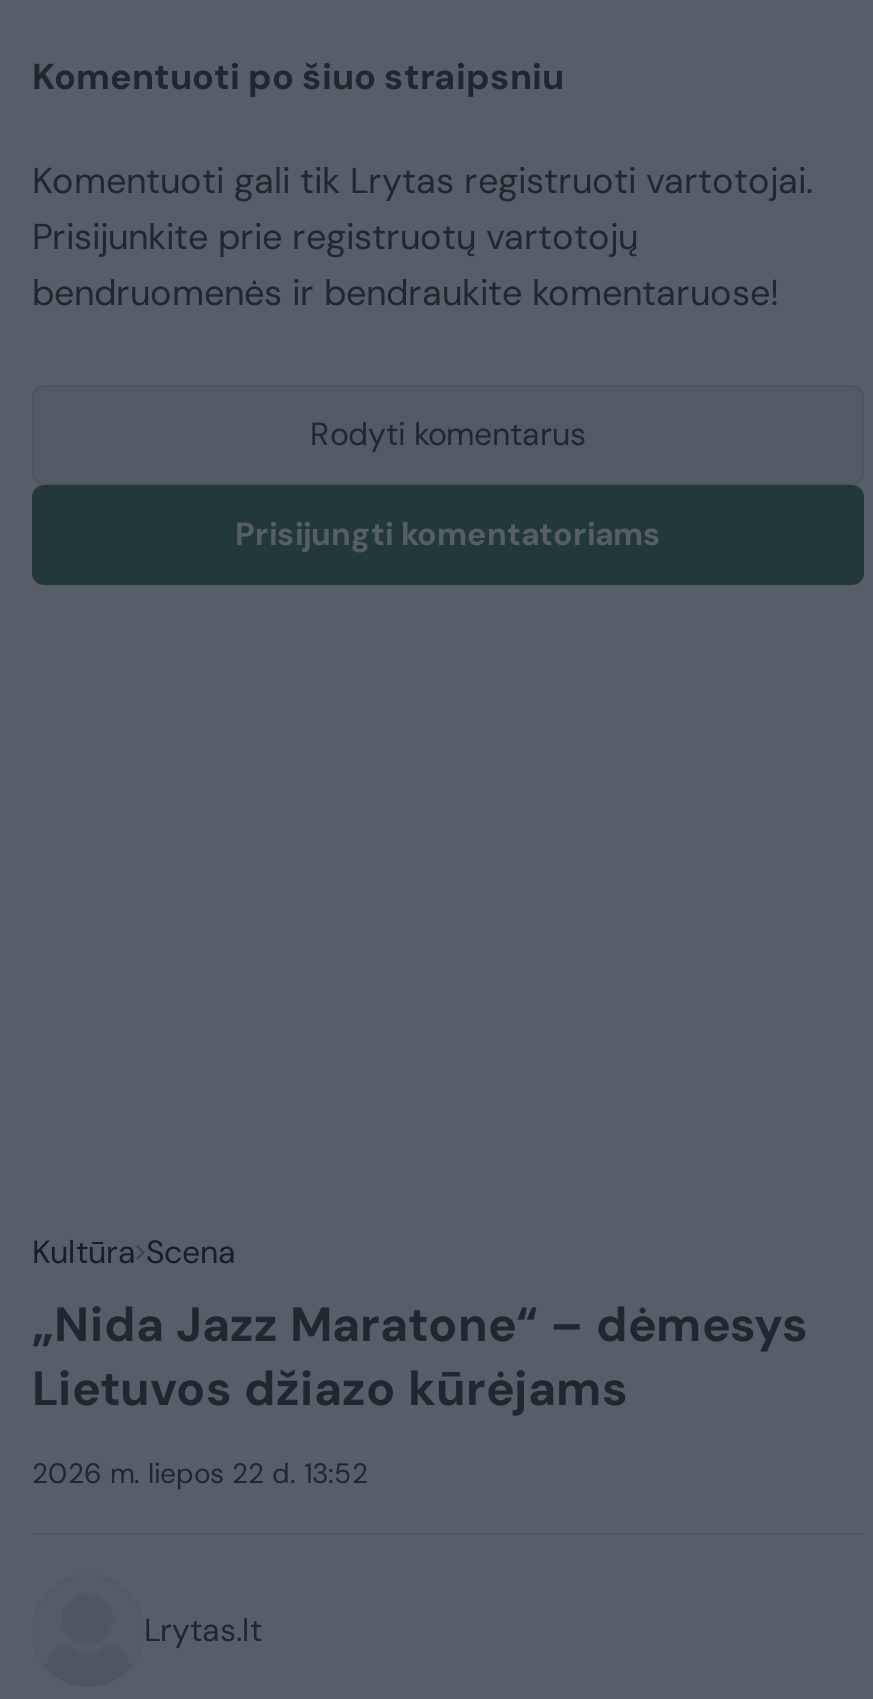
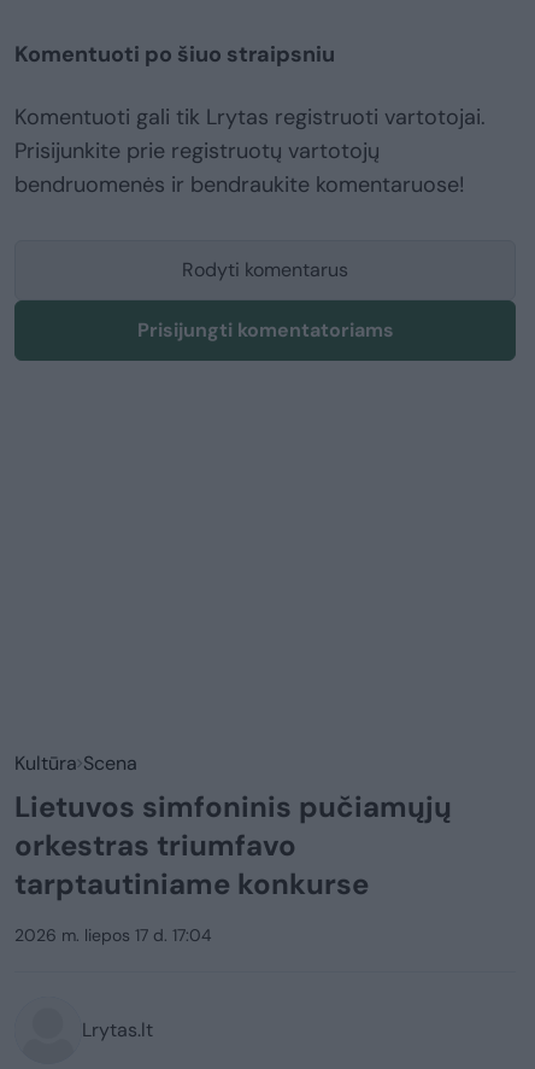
- „Nida Jazz Maratone“ – dėmesys
- Lietuvos džiazo kūrėjams
+ Lietuvos simfoninis pučiamųjų
+ orkestras triumfavo
+ tarptautiniame konkurse

- 2026 m. liepos 22 d. 13:52
+ 2026 m. liepos 17 d. 17:04
